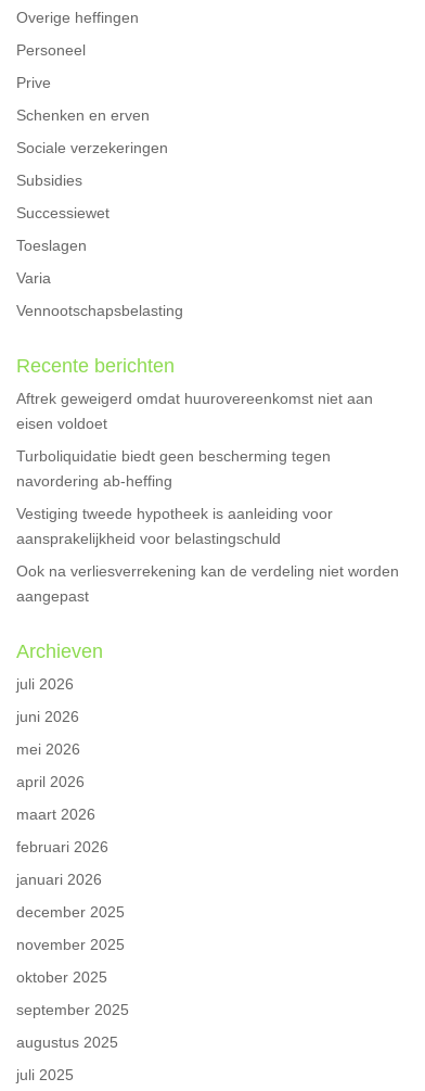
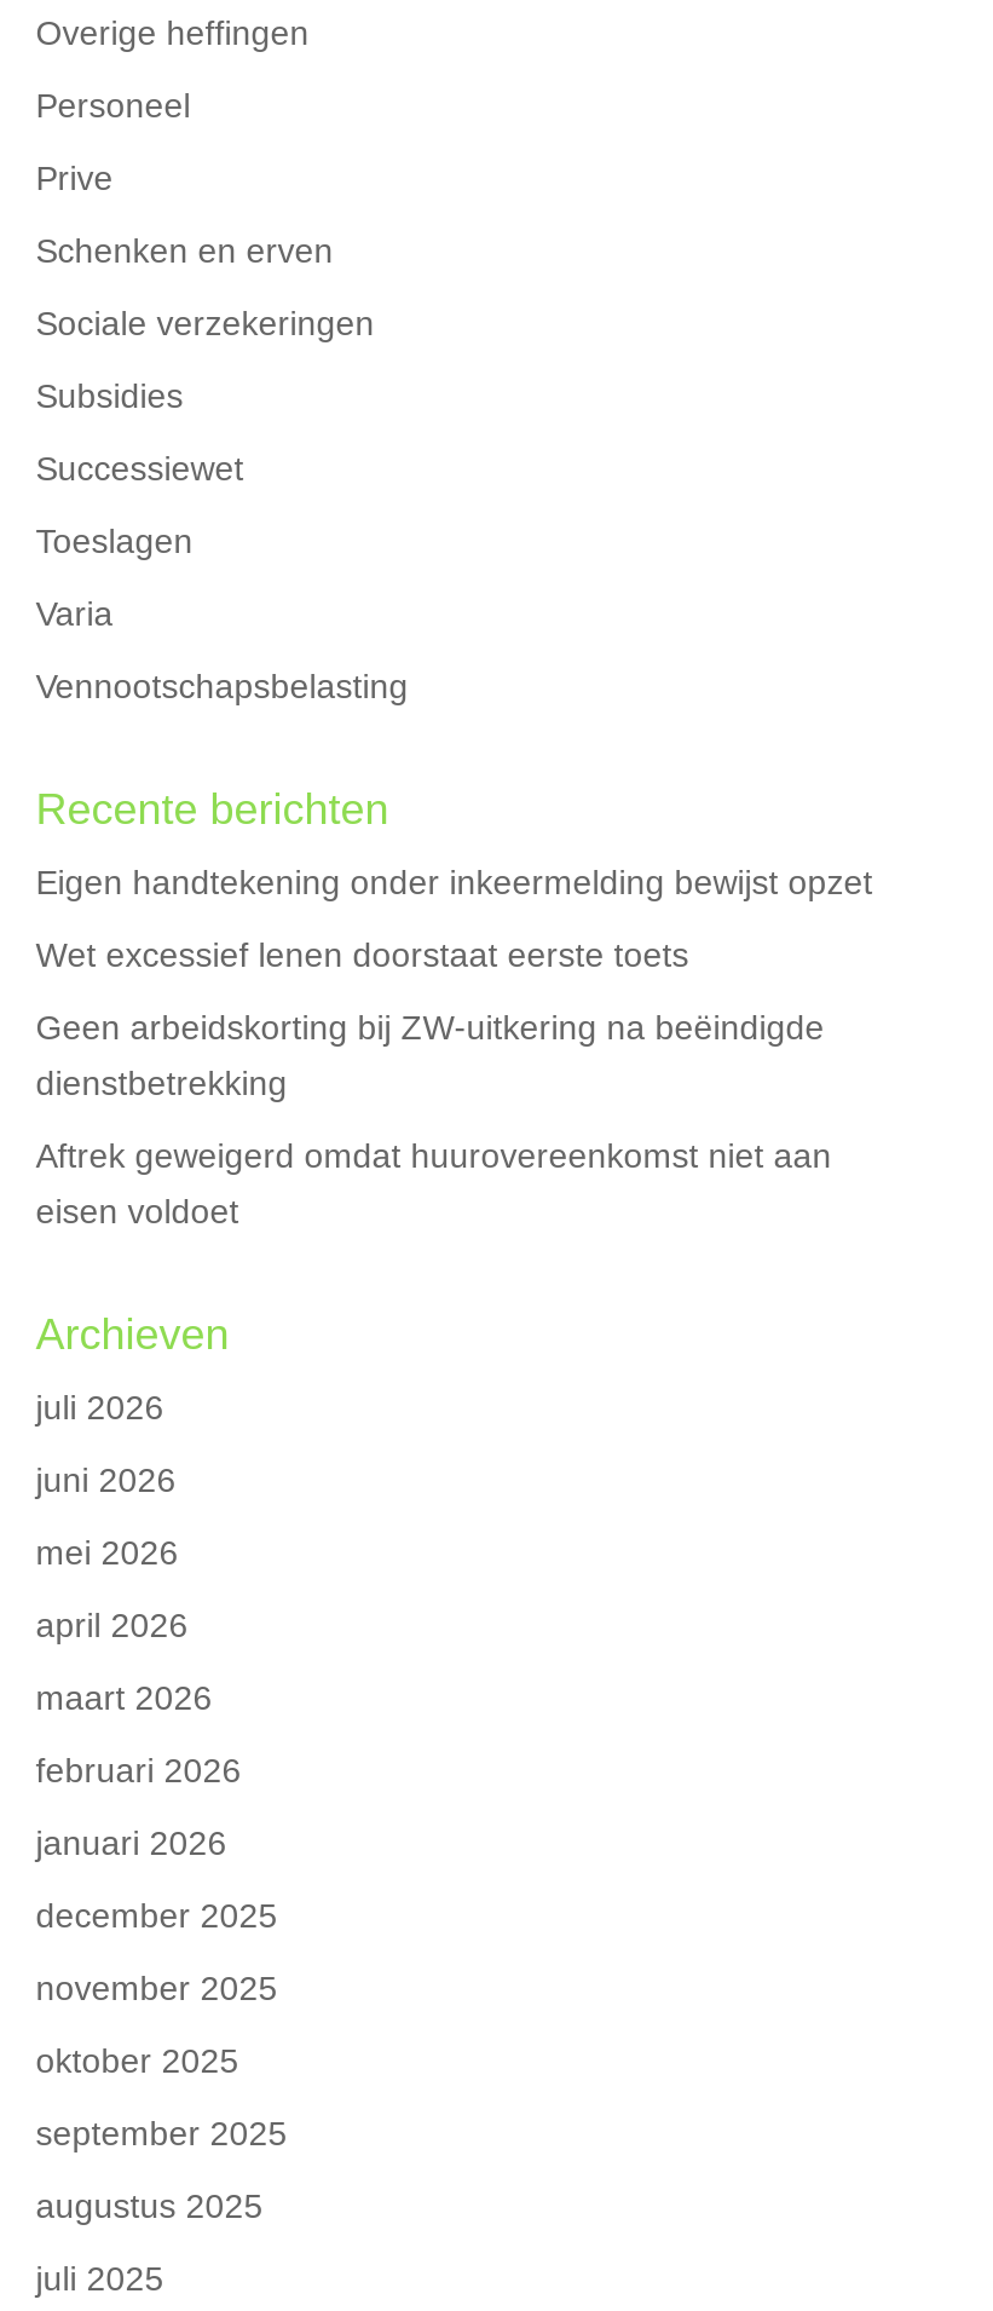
+ Eigen handtekening onder inkeermelding bewijst opzet
+ Wet excessief lenen doorstaat eerste toets
+ Geen arbeidskorting bij ZW-uitkering na beëindigde
+ dienstbetrekking

moved down: Aftrek geweigerd omdat huurovereenkomst niet aan | eisen voldoet

- Turboliquidatie biedt geen bescherming tegen
- navordering ab-heffing
- Vestiging tweede hypotheek is aanleiding voor
- aansprakelijkheid voor belastingschuld
- Ook na verliesverrekening kan de verdeling niet worden
- aangepast
